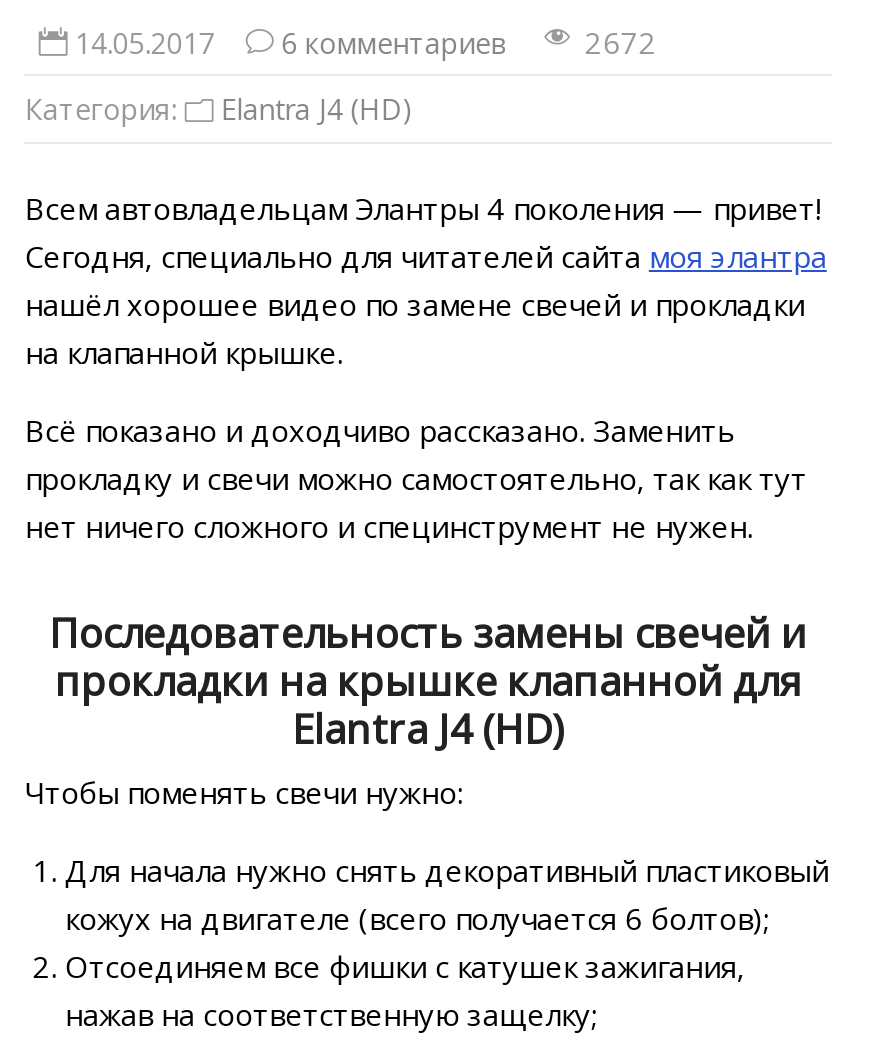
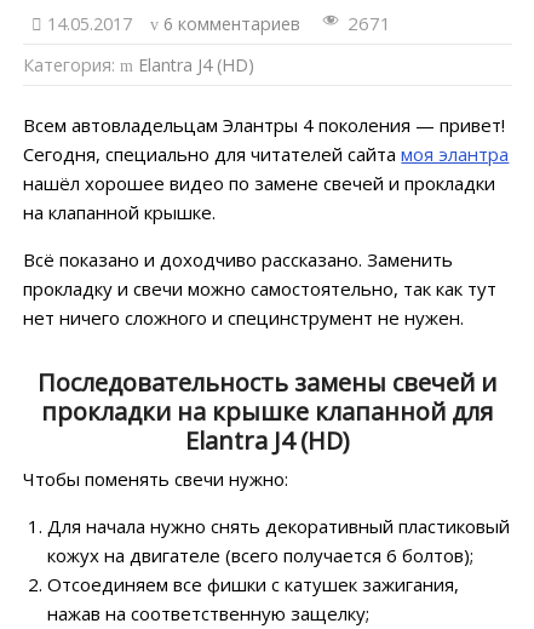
- 2672
+ 2671
